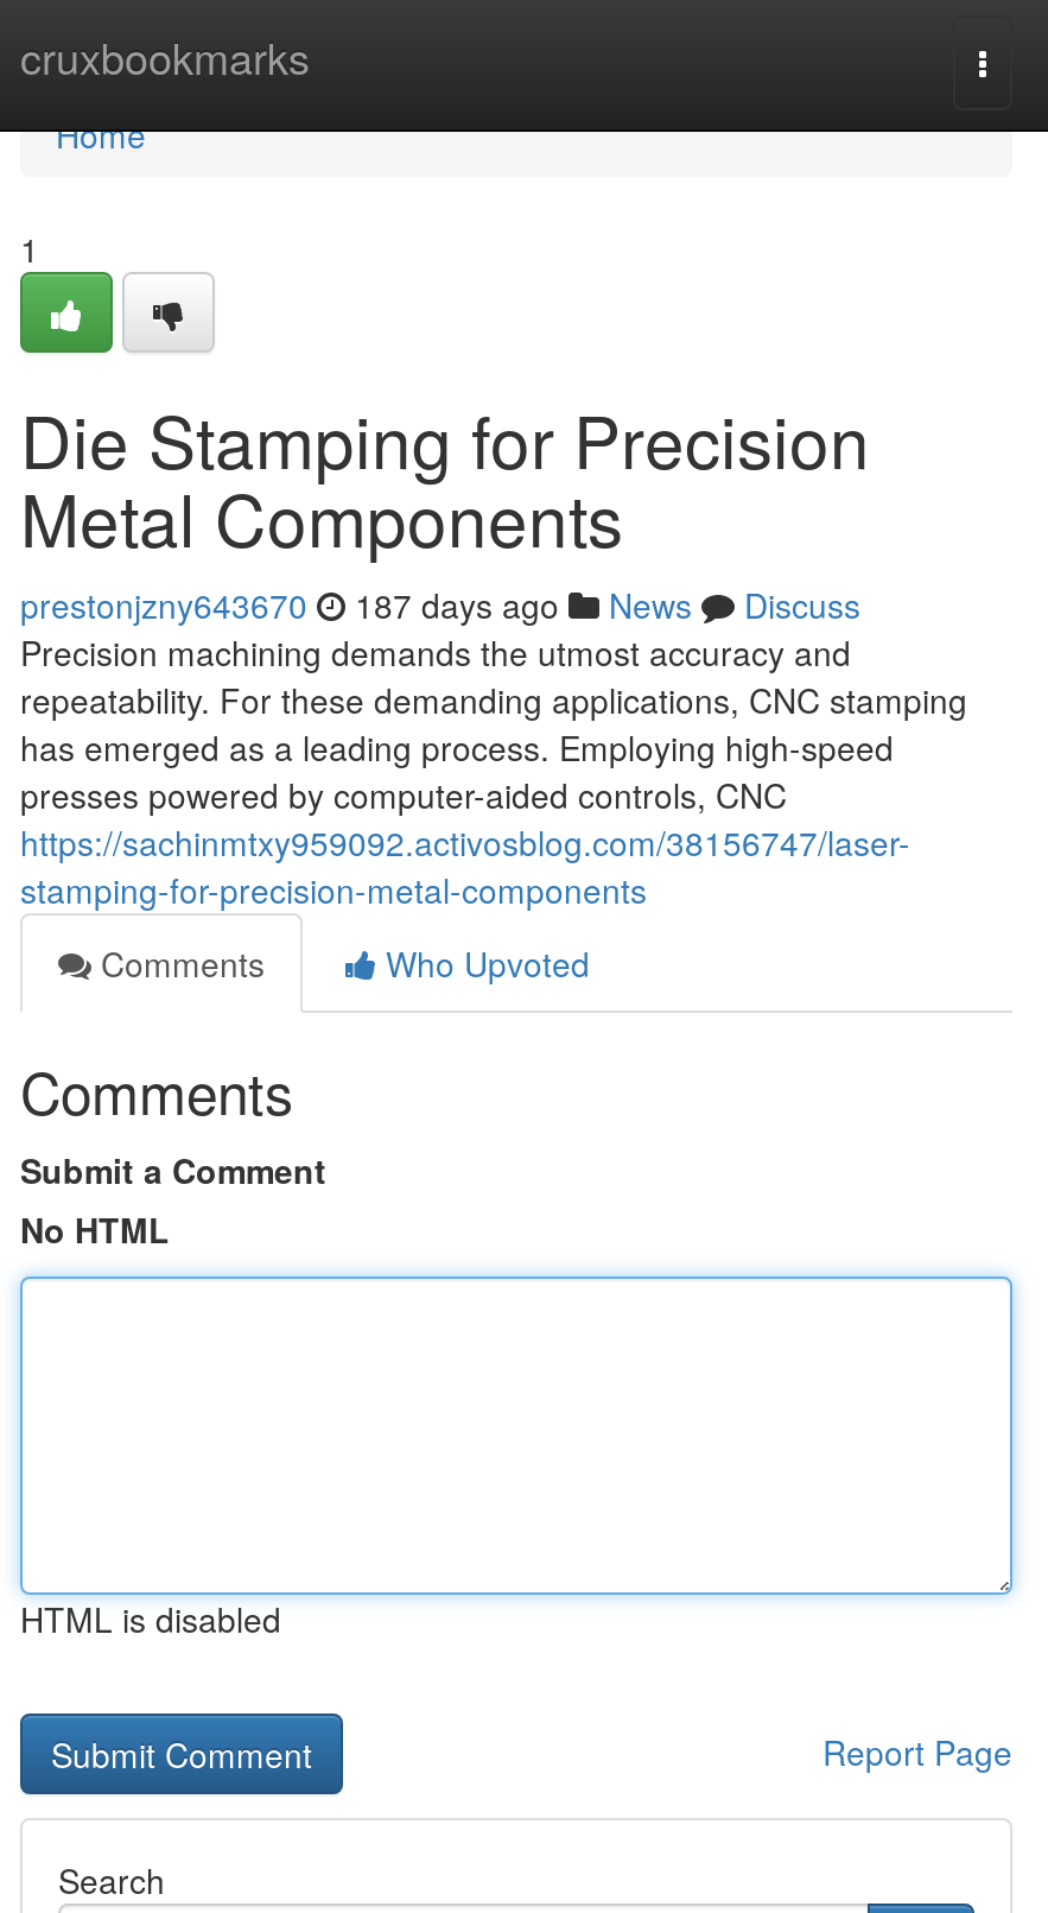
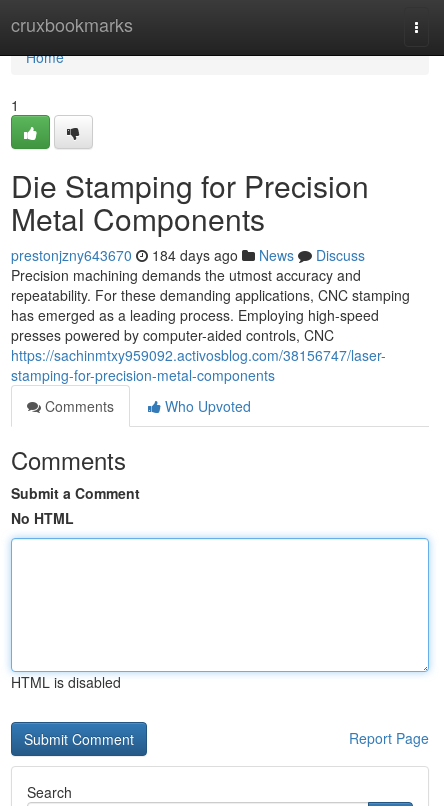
- prestonjzny643670 187 days ago News Discuss
+ prestonjzny643670 184 days ago News Discuss
